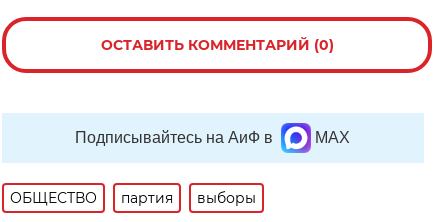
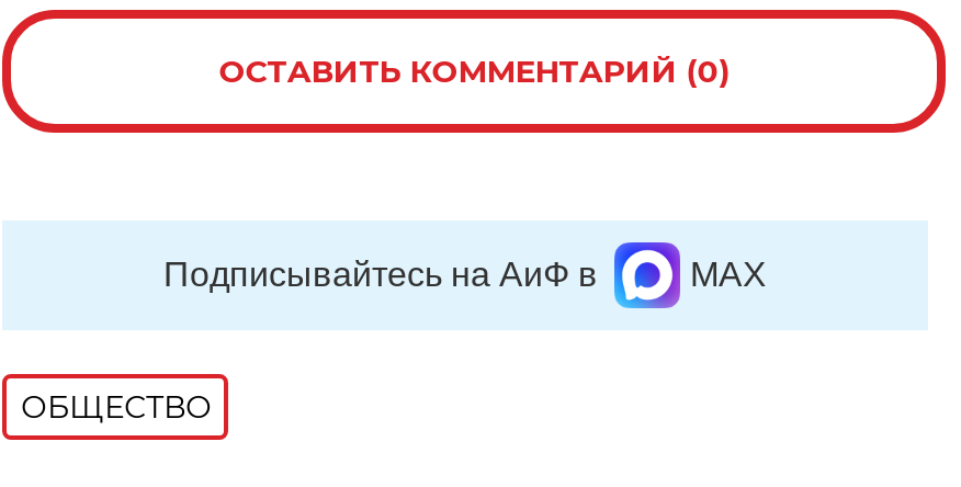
- партия
- выборы
